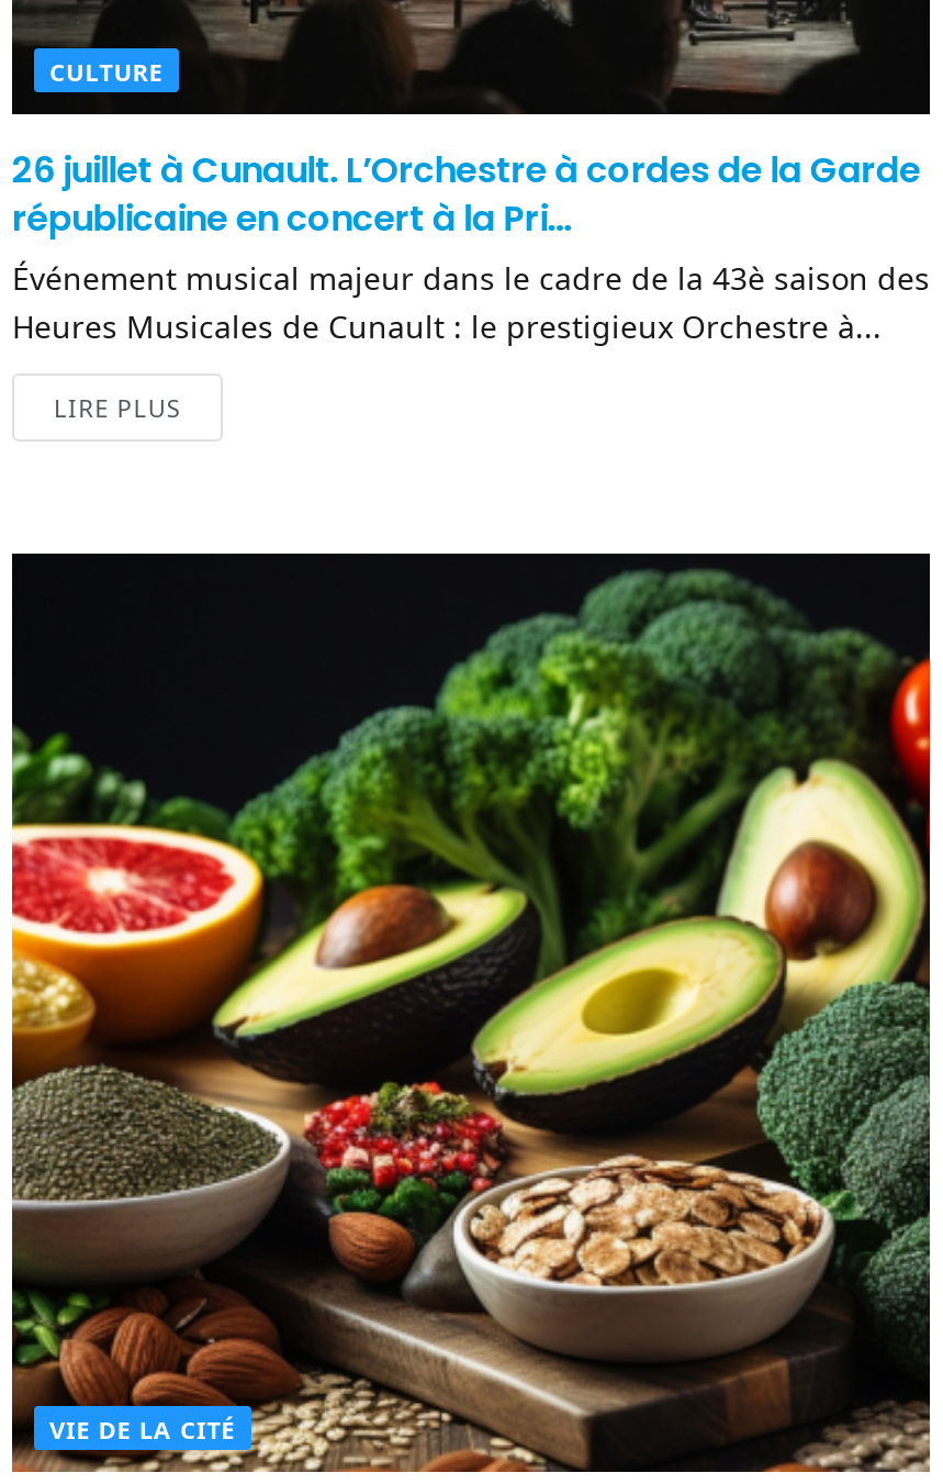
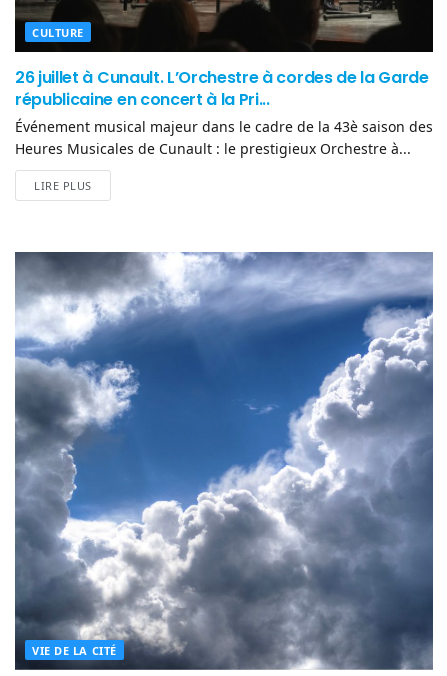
- [image]
+ [image]
